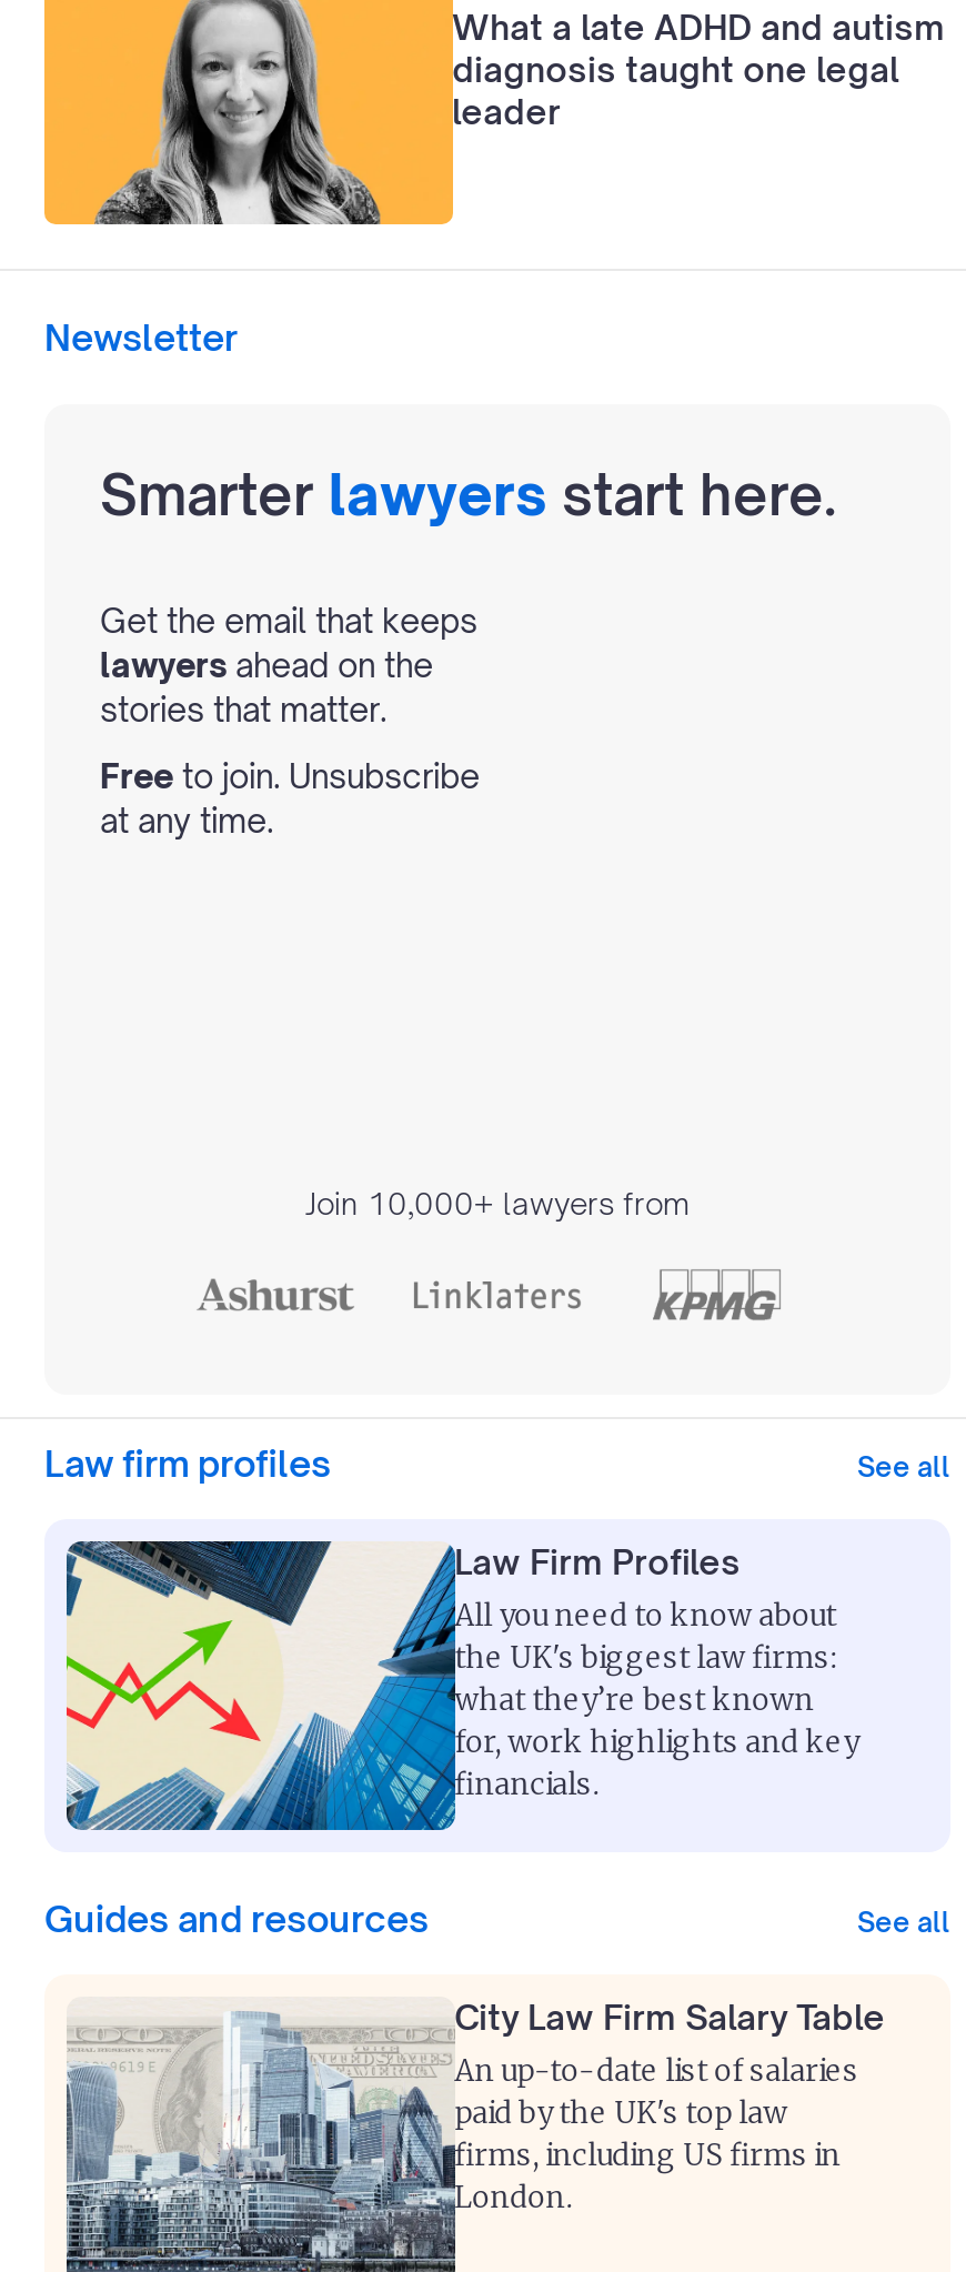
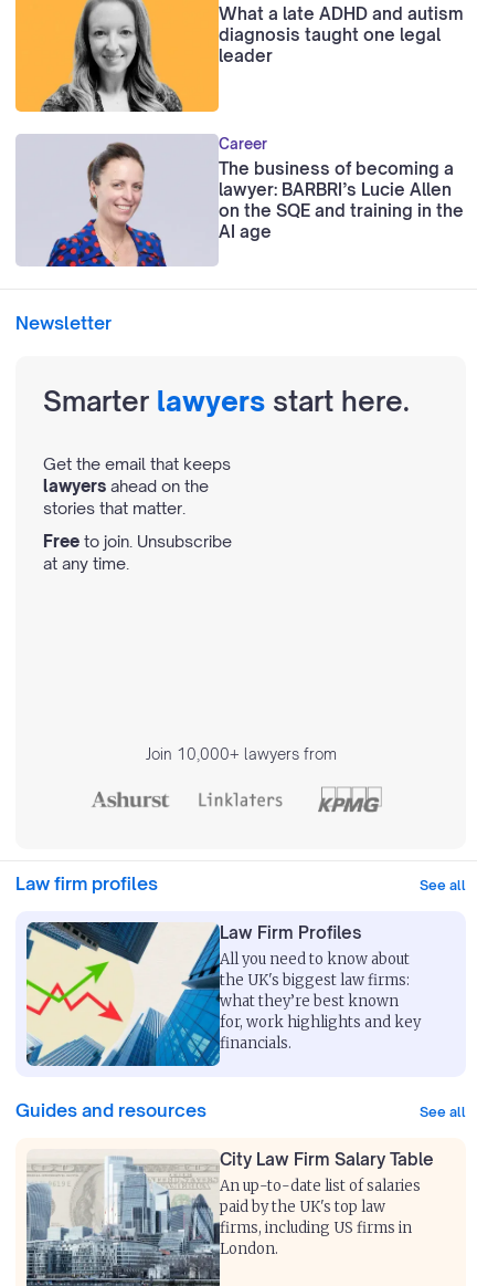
+ [image]
+ Career
+ The business of becoming a
+ lawyer: BARBRI’s Lucie Allen
+ on the SQE and training in the
+ AI age
